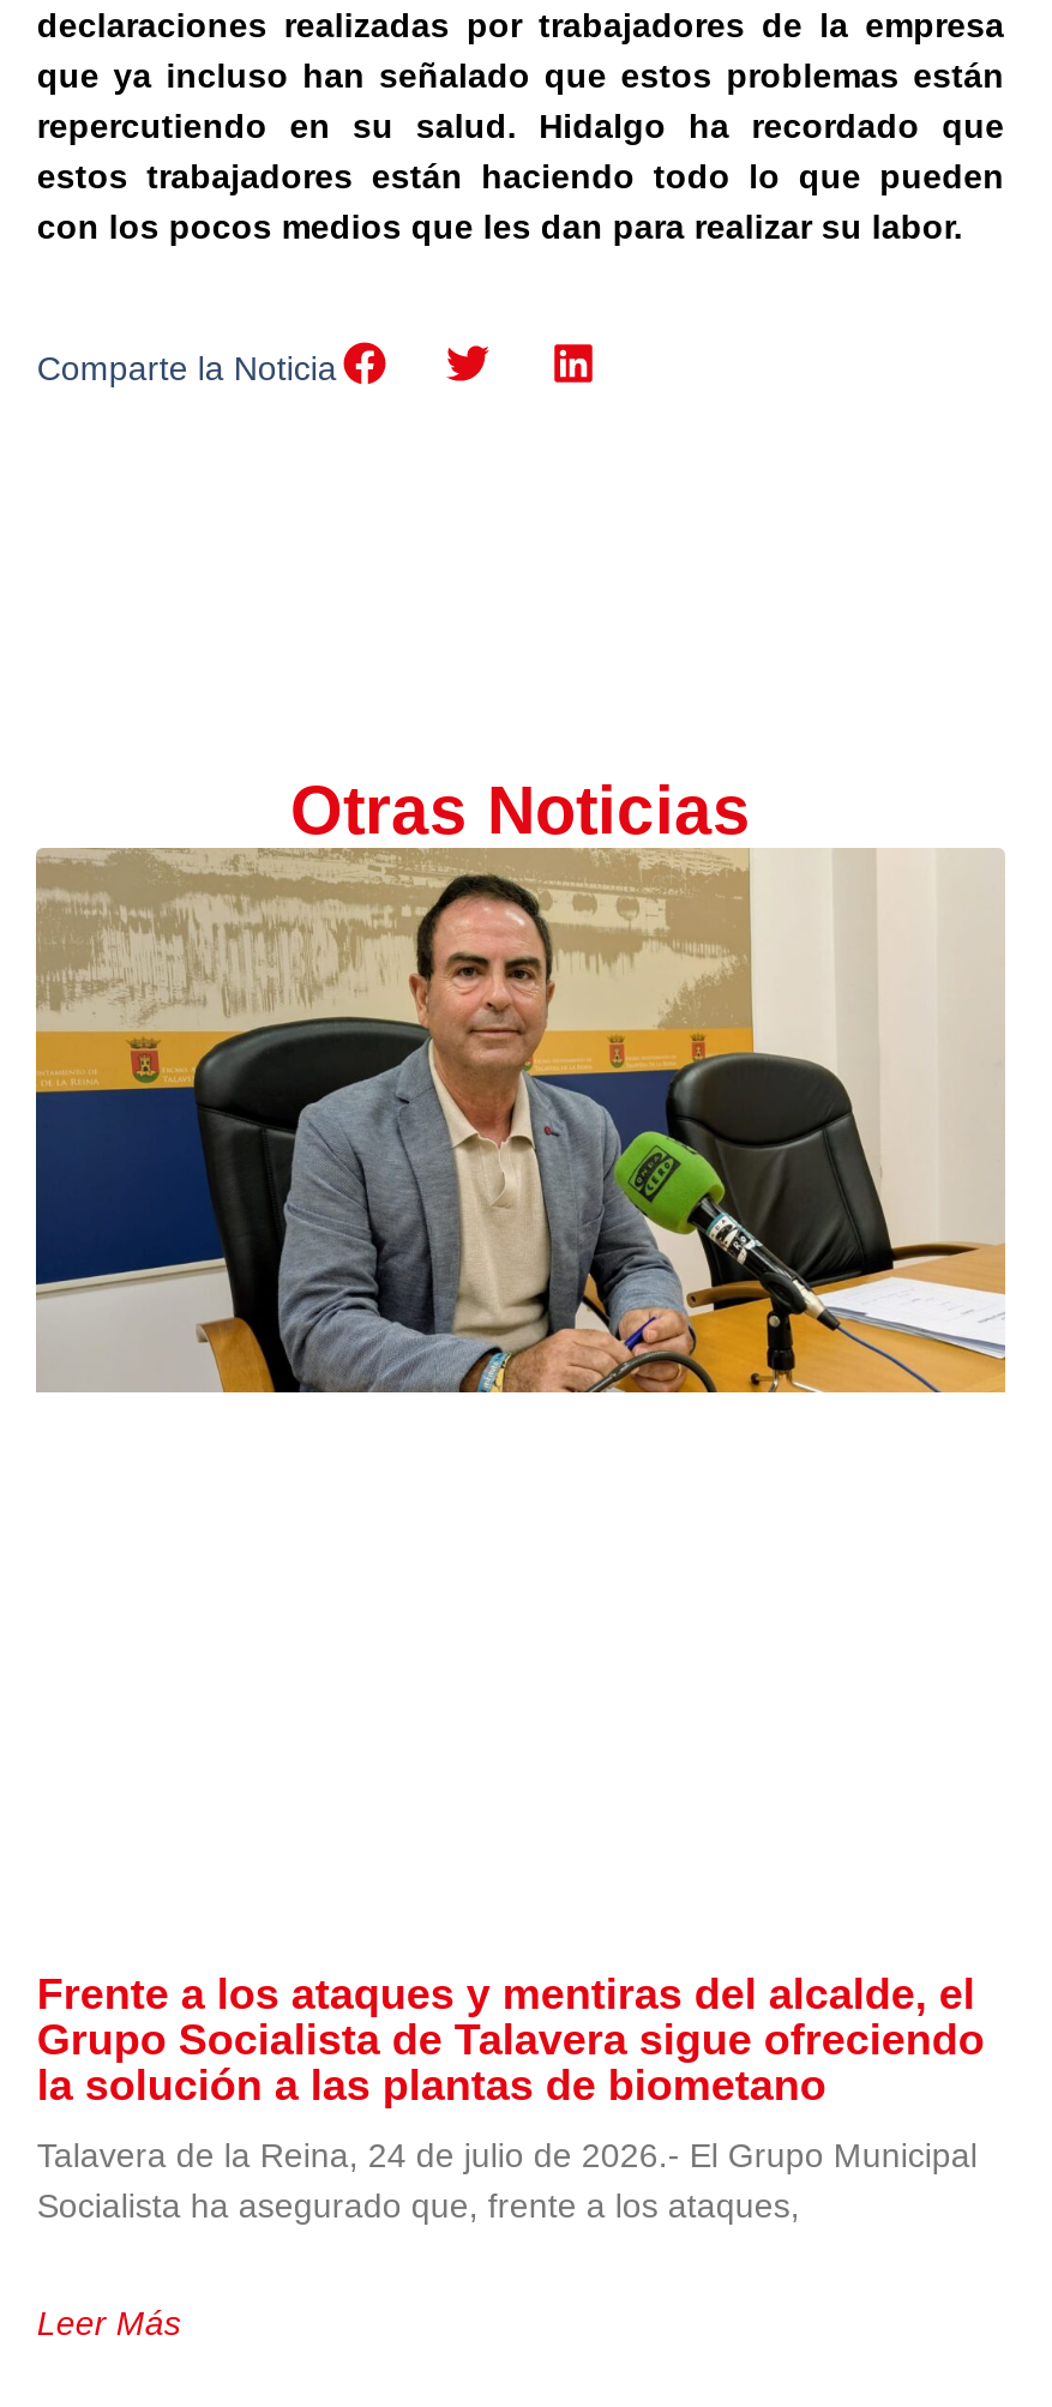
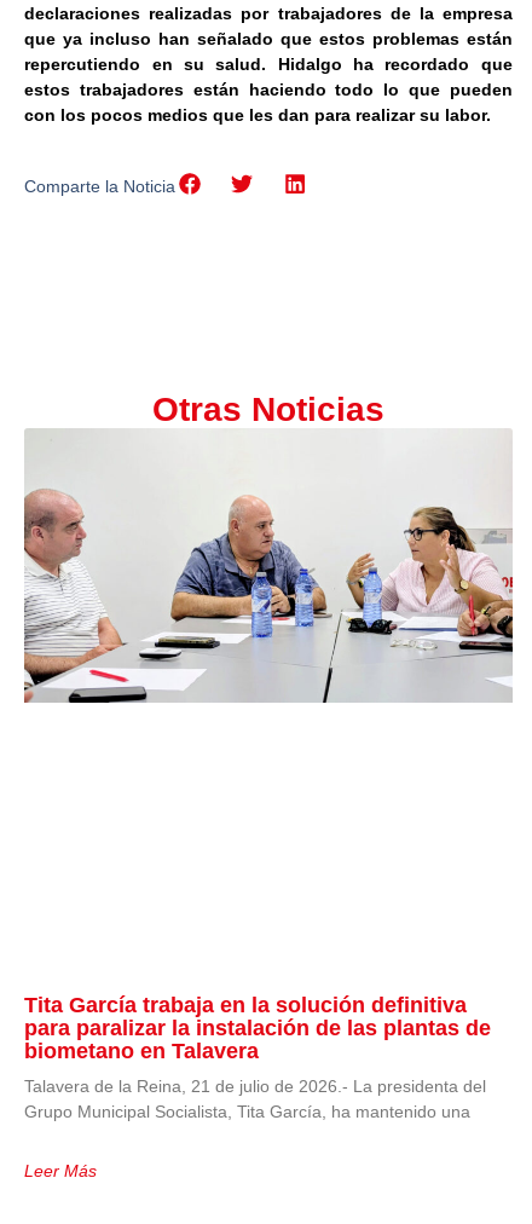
- [image]
+ [image]

- Frente a los ataques y mentiras del alcalde, el
- Grupo Socialista de Talavera sigue ofreciendo
- la solución a las plantas de biometano
+ Tita García trabaja en la solución definitiva
+ para paralizar la instalación de las plantas de
+ biometano en Talavera

- Talavera de la Reina, 24 de julio de 2026.- El Grupo Municipal
- Socialista ha asegurado que, frente a los ataques,
+ Talavera de la Reina, 21 de julio de 2026.- La presidenta del
+ Grupo Municipal Socialista, Tita García, ha mantenido una
